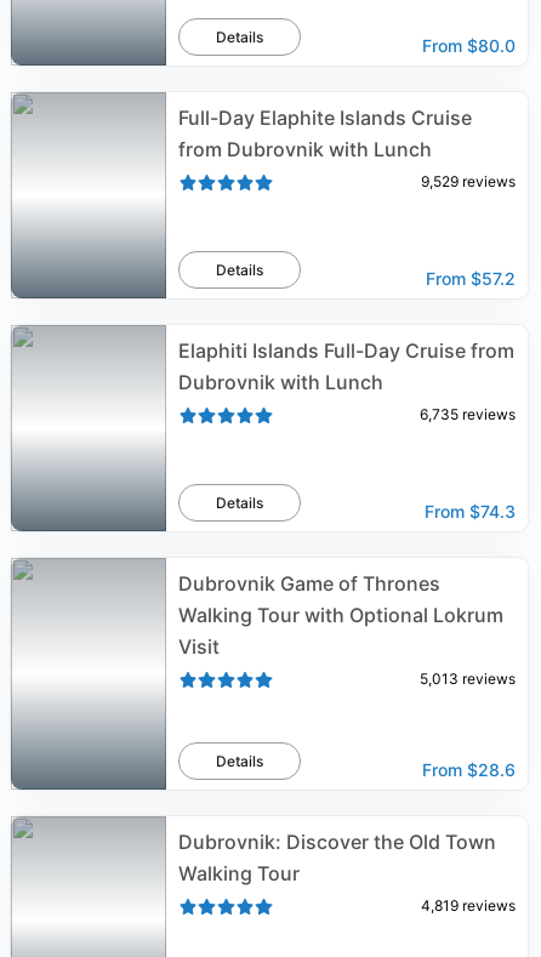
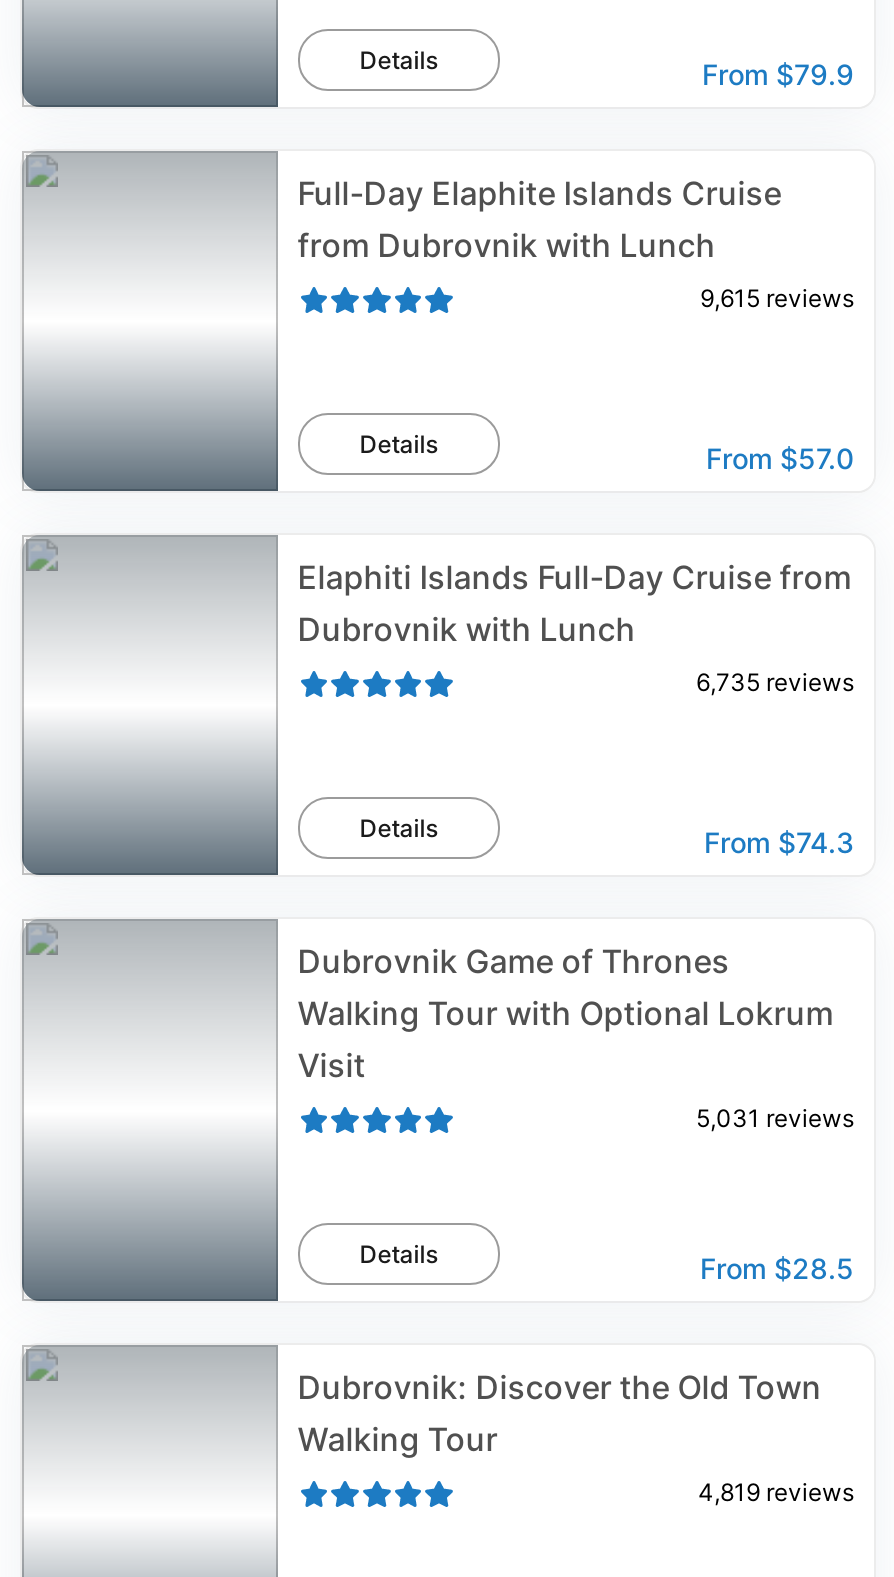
- From $80.0
+ From $79.9

- 9,529 reviews
+ 9,615 reviews

- From $57.2
+ From $57.0

- 5,013 reviews
+ 5,031 reviews

- From $28.6
+ From $28.5
